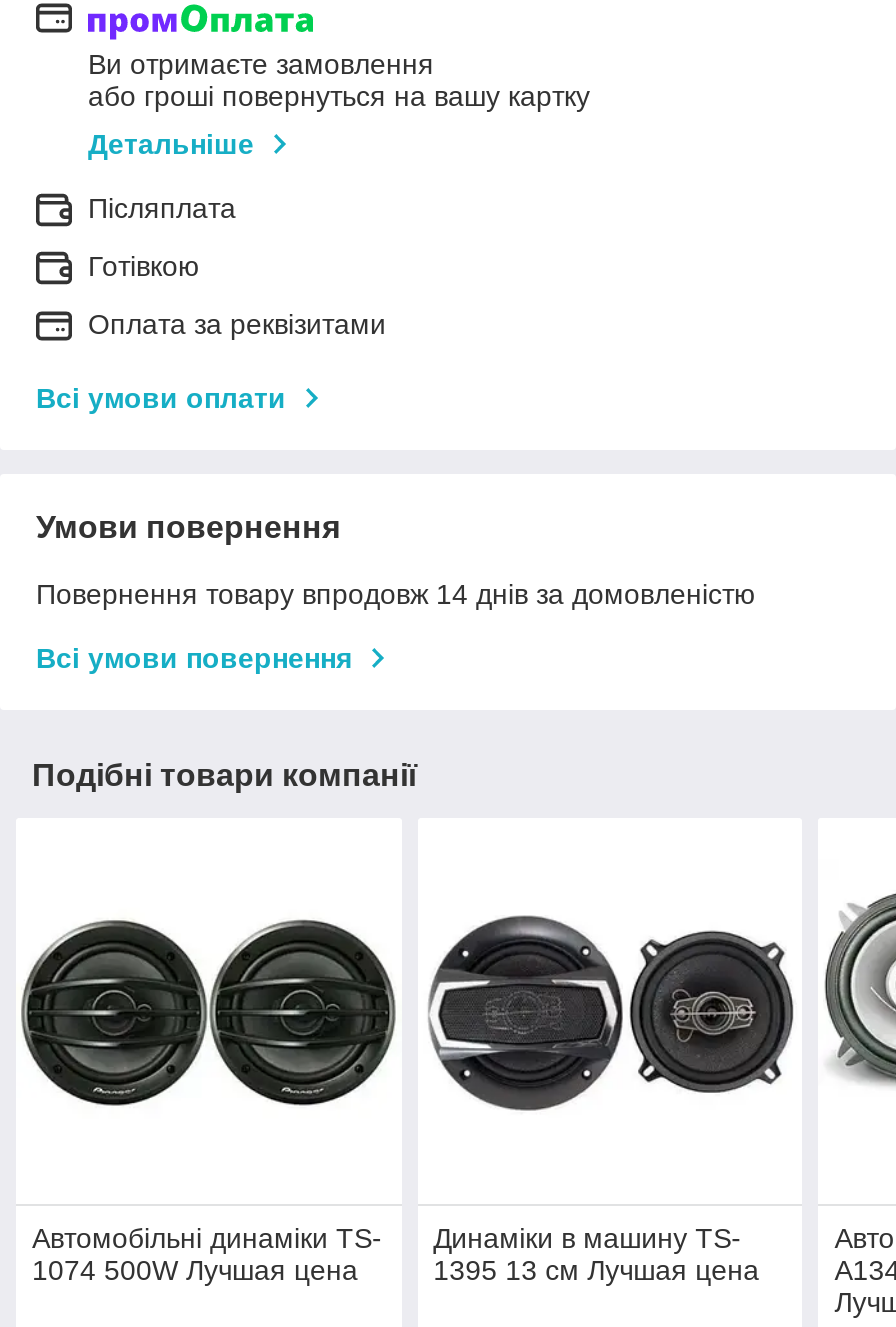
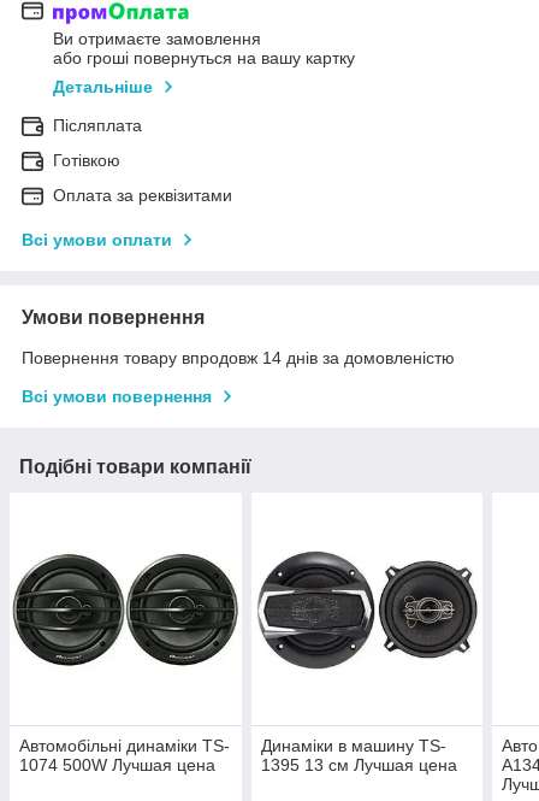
- [image]
